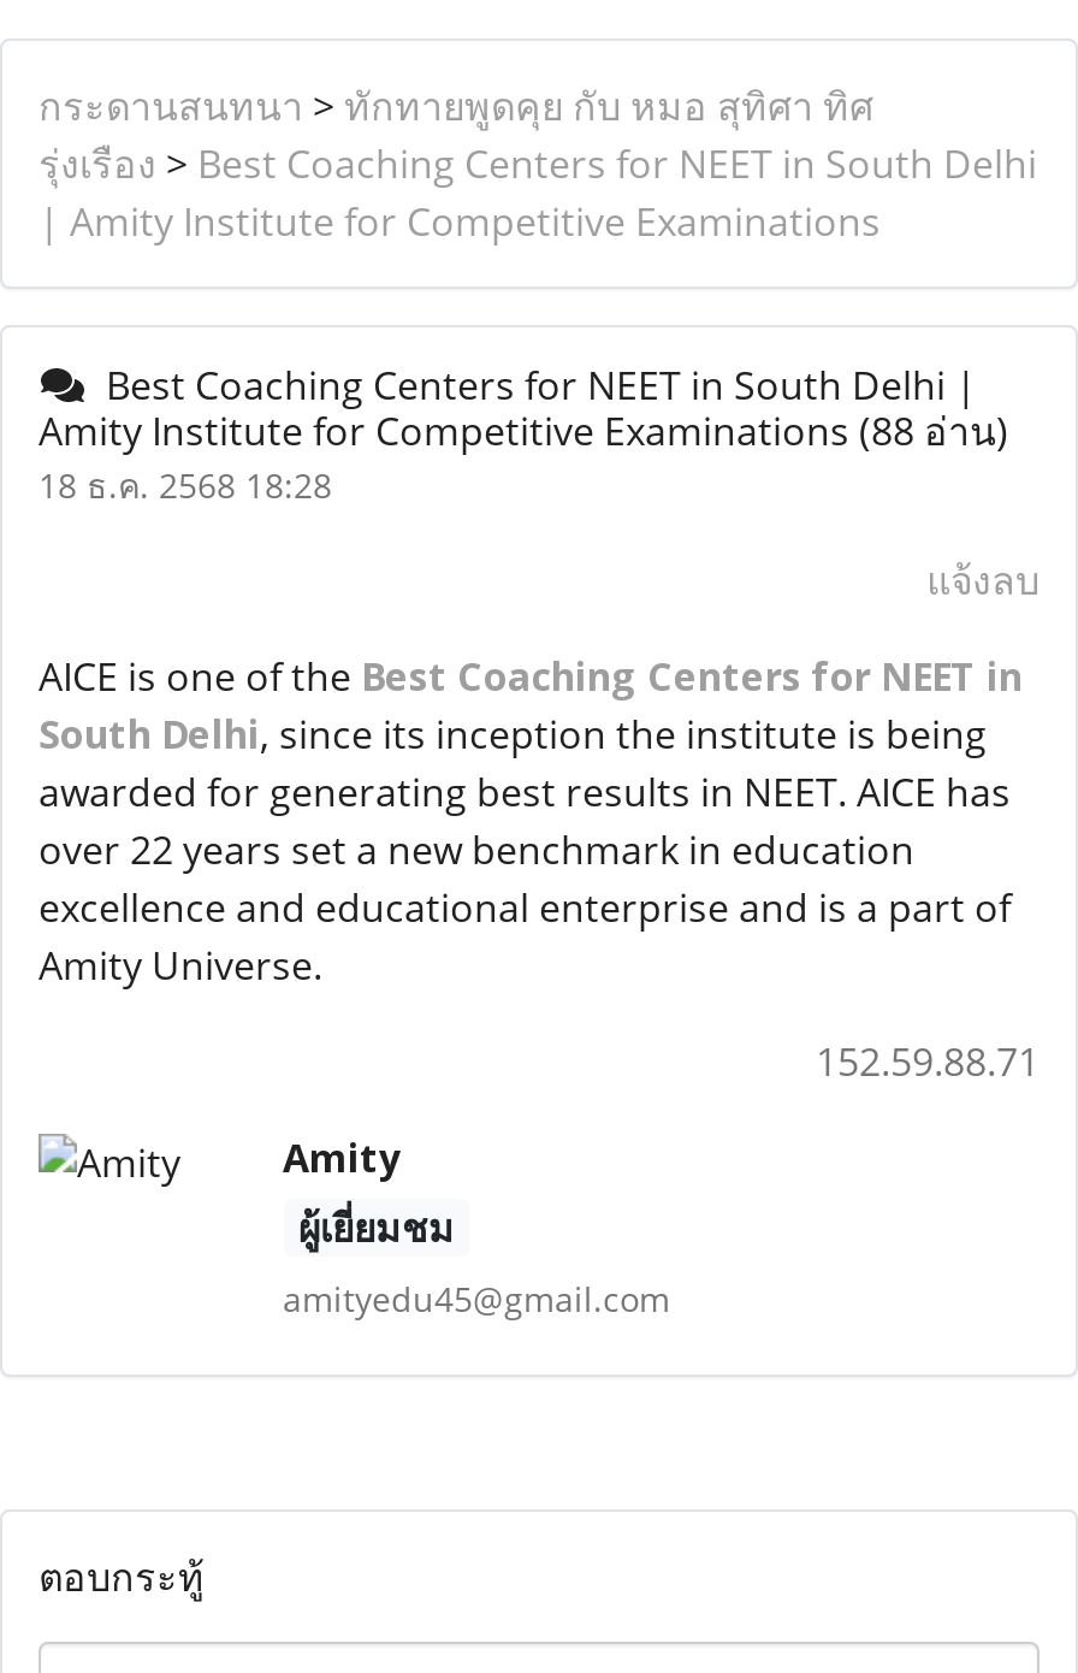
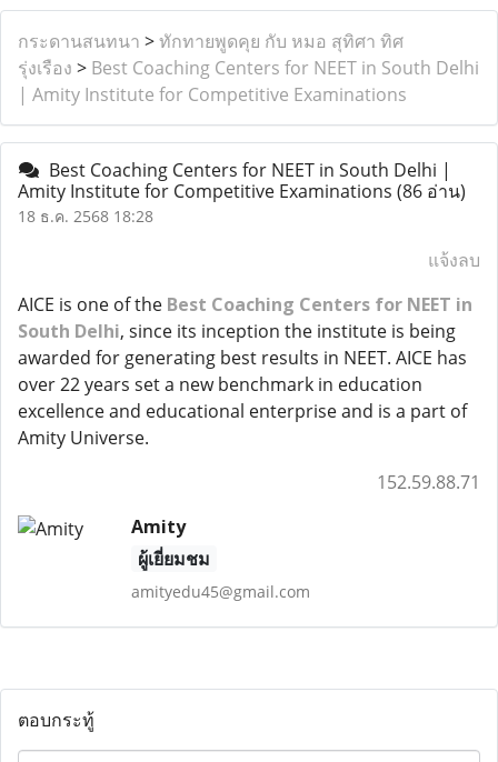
- Amity Institute for Competitive Examinations (88 อ่าน)
+ Amity Institute for Competitive Examinations (86 อ่าน)
